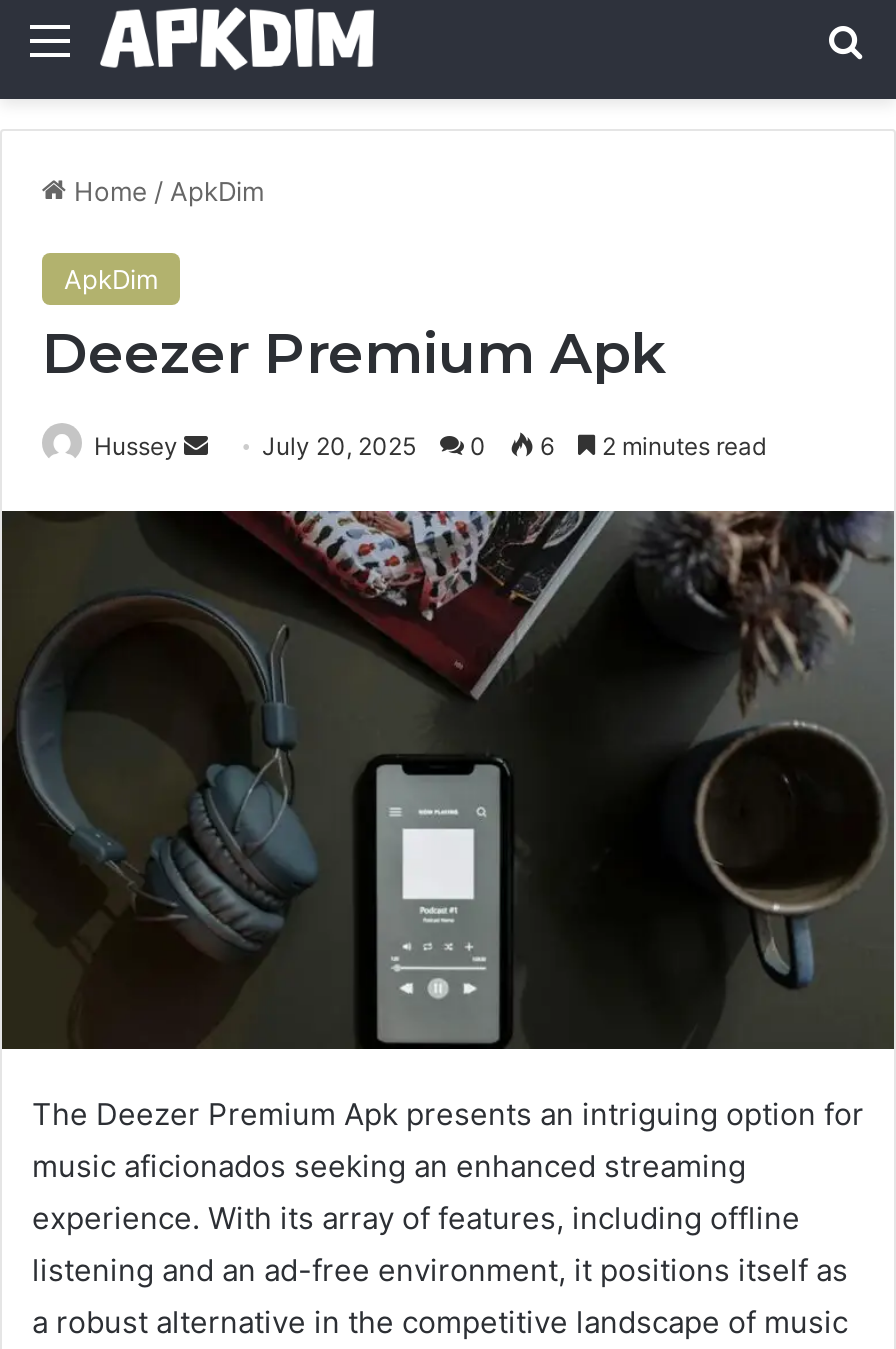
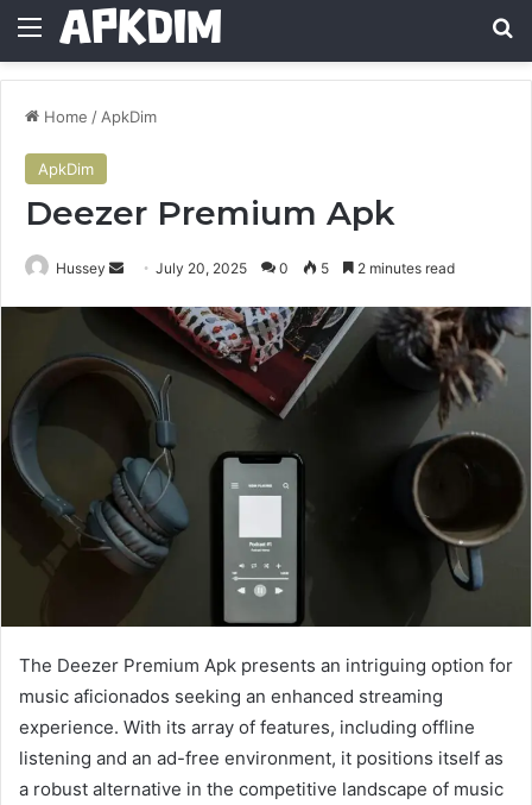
- 6
+ 5
